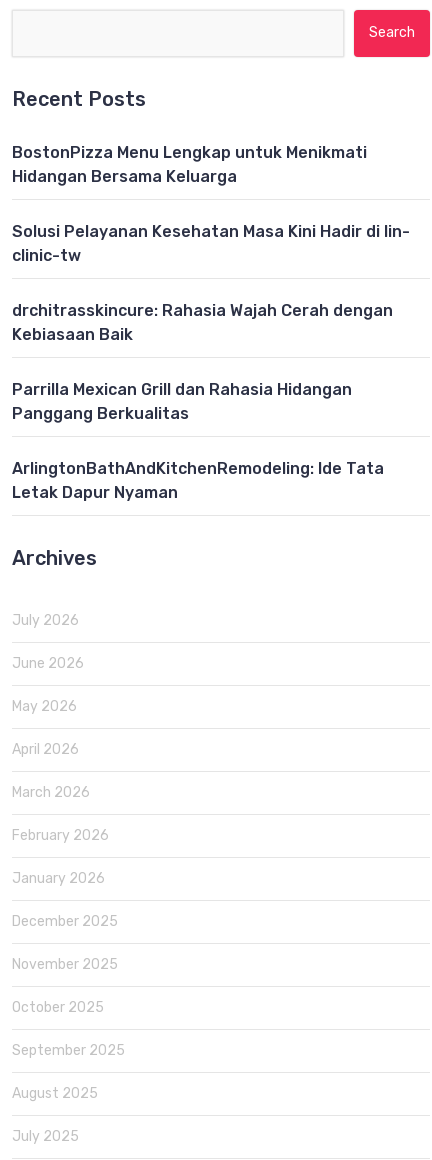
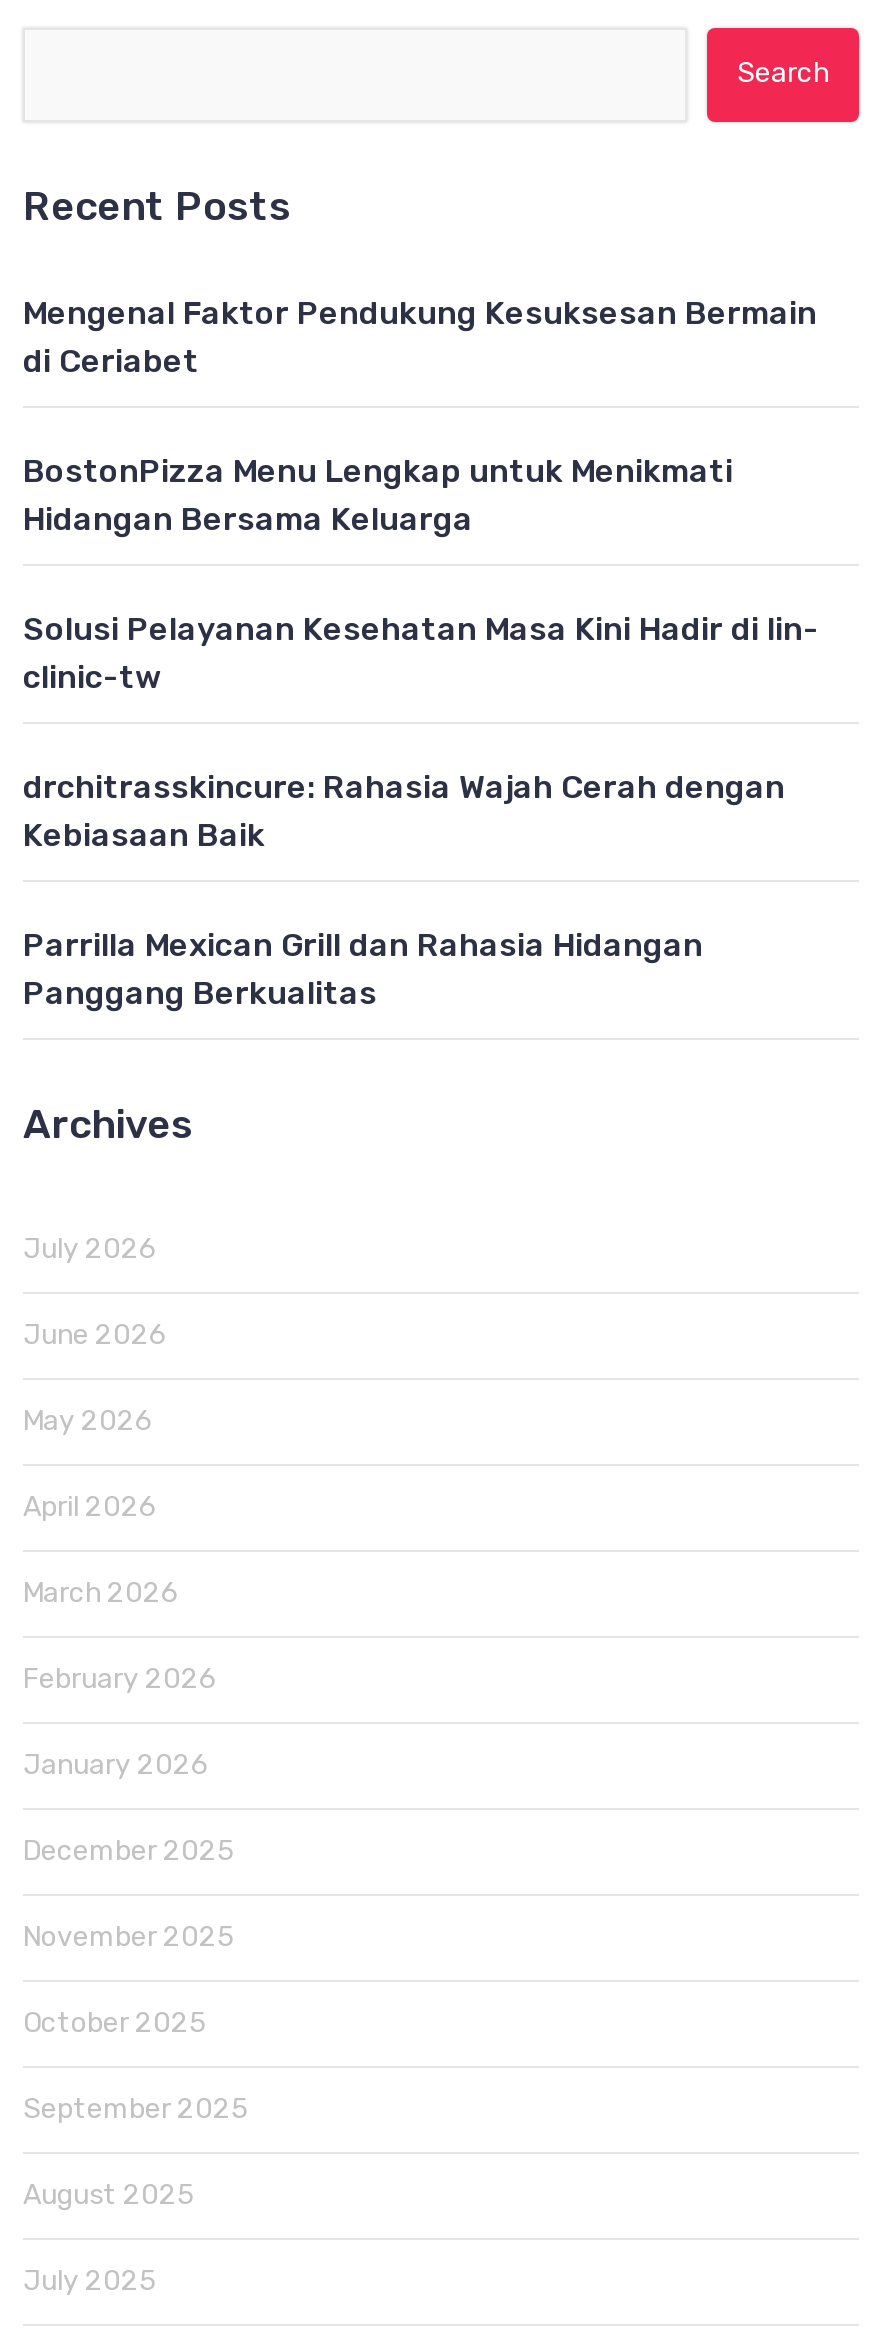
+ Mengenal Faktor Pendukung Kesuksesan Bermain
+ di Ceriabet

moved down: BostonPizza Menu Lengkap untuk Menikmati | Hidangan Bersama Keluarga | Solusi Pelayanan Kesehatan Masa Kini Hadir di lin- | clinic-tw | drchitrasskincure: Rahasia Wajah Cerah dengan | Kebiasaan Baik | Parrilla Mexican Grill dan Rahasia Hidangan | Panggang Berkualitas

- ArlingtonBathAndKitchenRemodeling: Ide Tata
- Letak Dapur Nyaman
